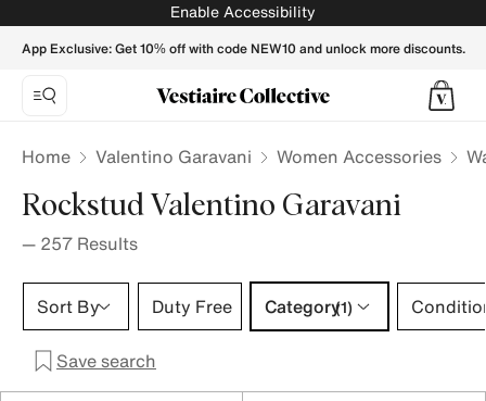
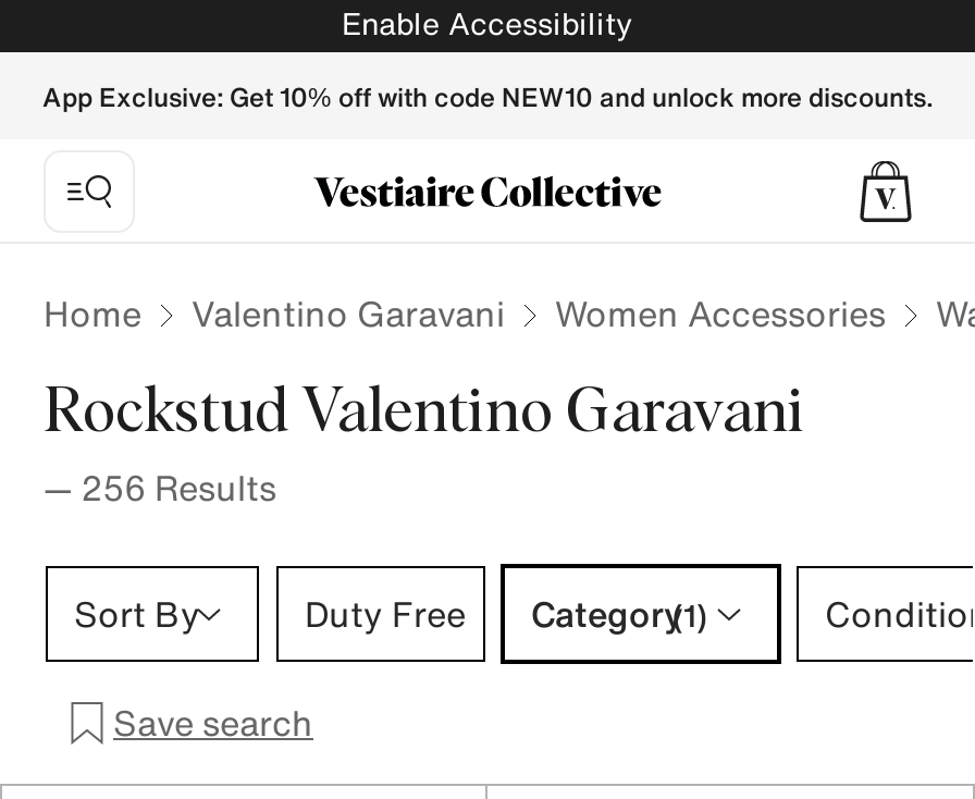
- — 257 Results
+ — 256 Results
